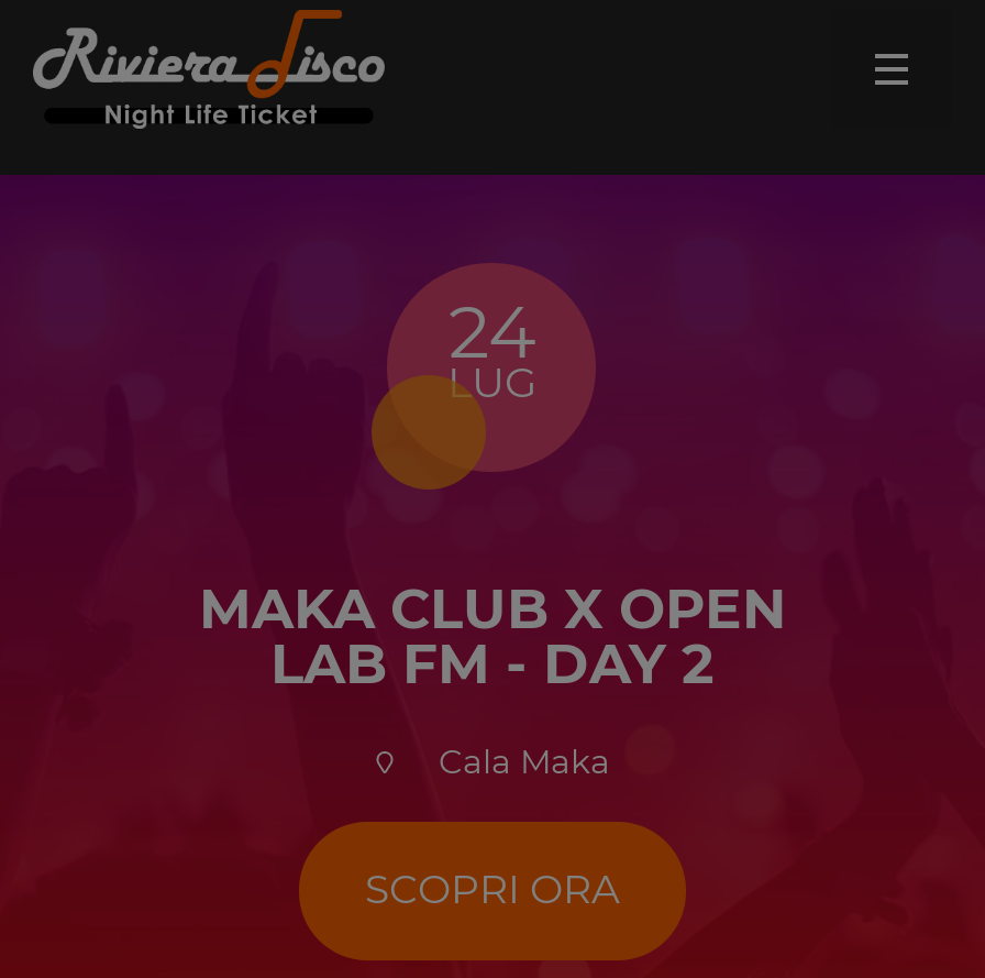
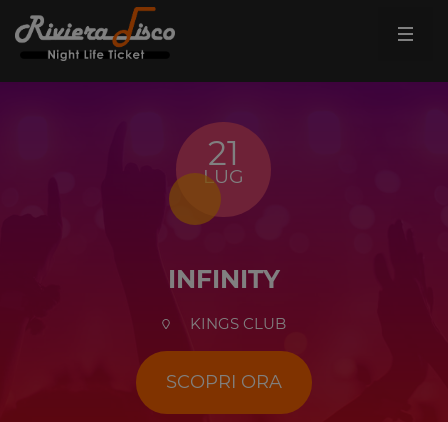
- 24
+ 21

- MAKA CLUB X OPEN
- LAB FM - DAY 2
+ INFINITY

- Cala Maka
+ KINGS CLUB
